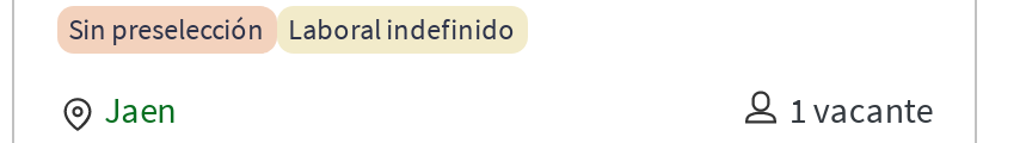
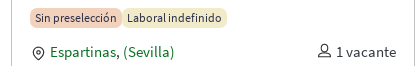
- Jaen
+ Espartinas, (Sevilla)
